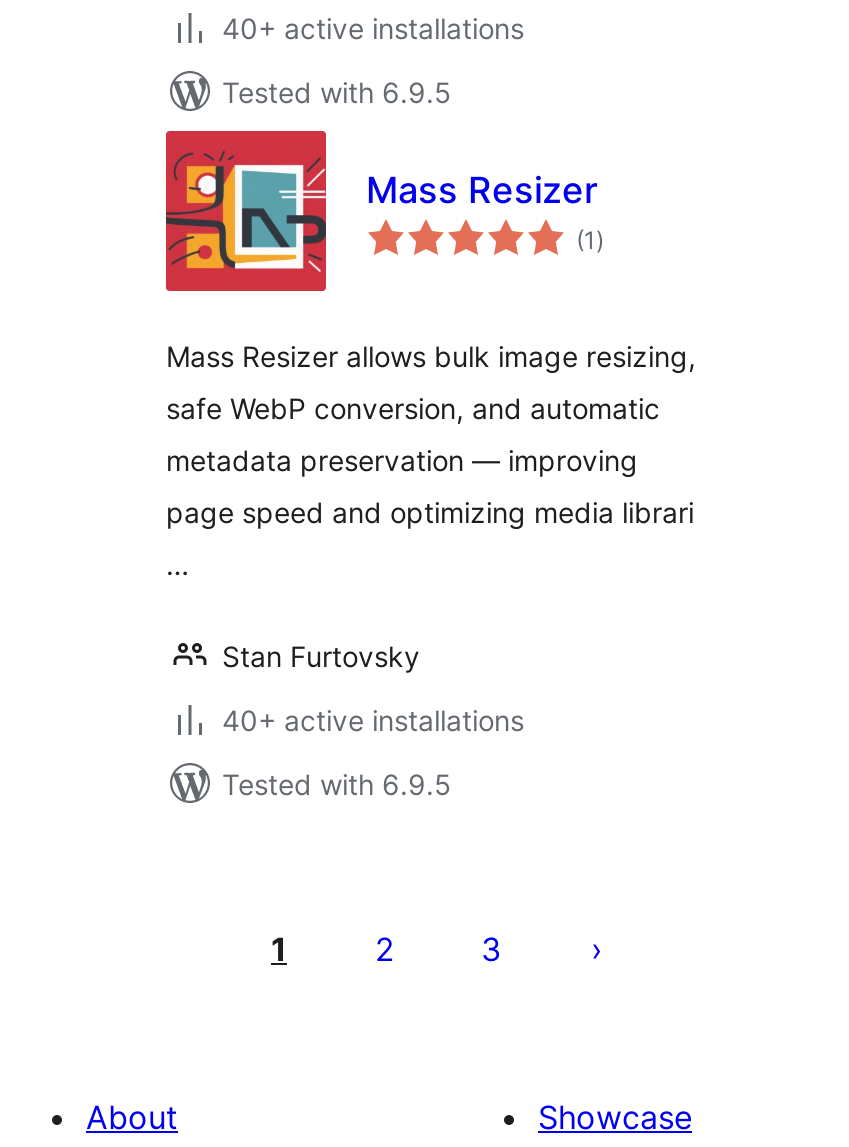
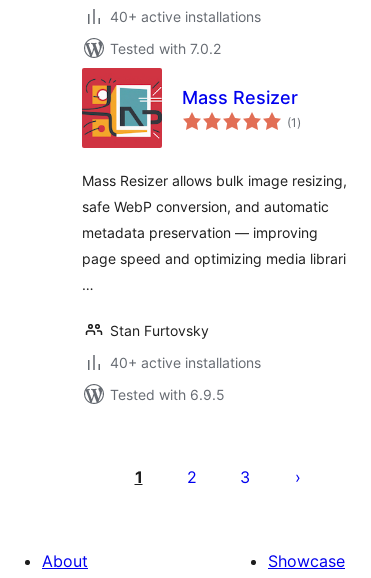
- Tested with 6.9.5
+ Tested with 7.0.2
